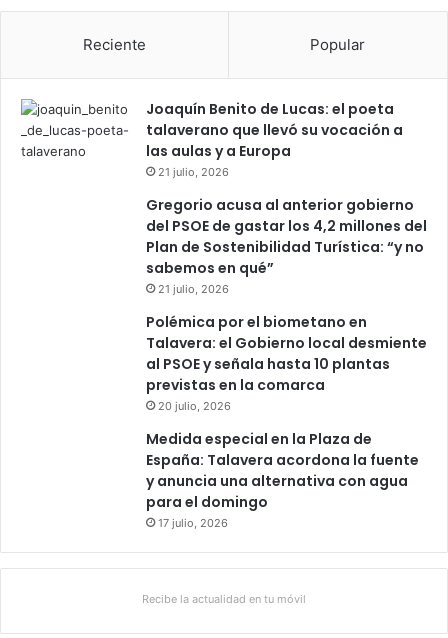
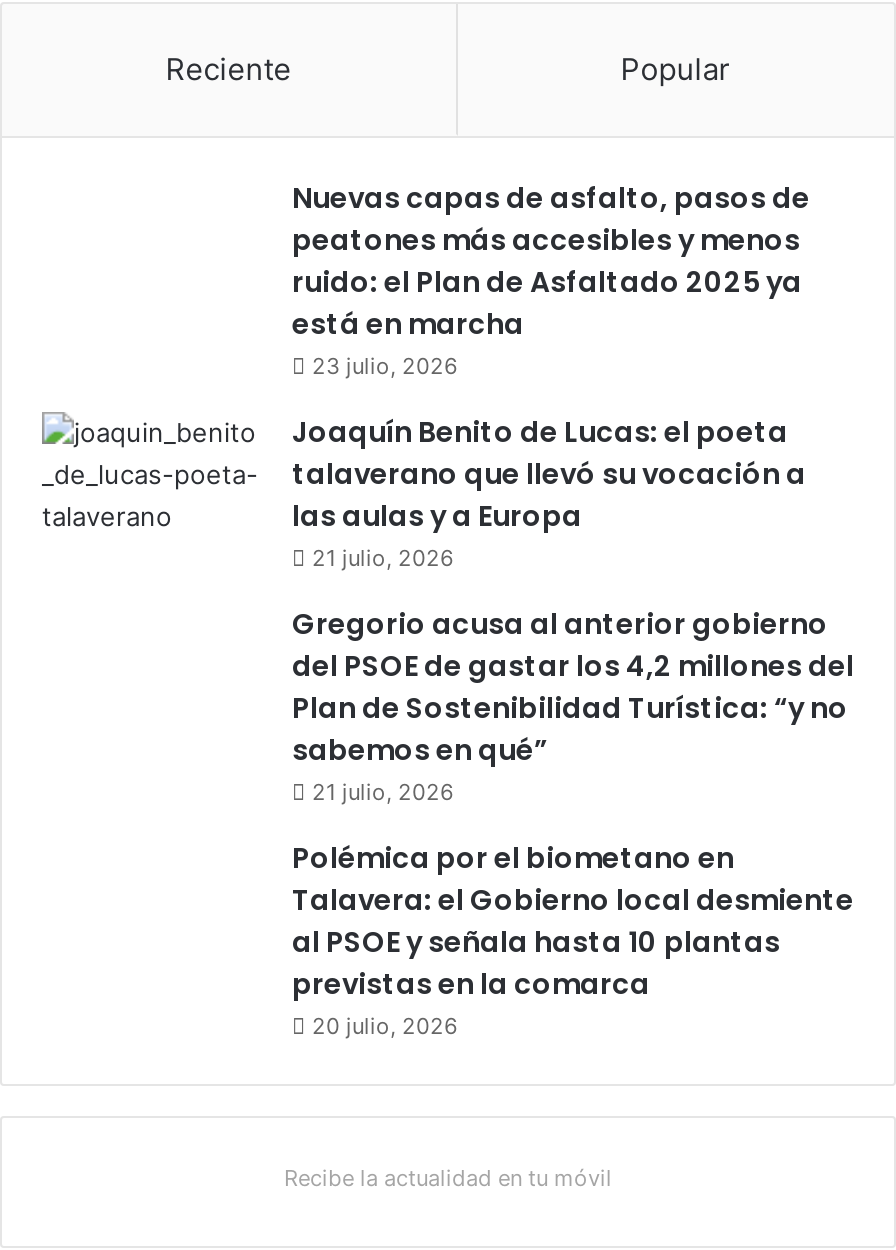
+ Nuevas capas de asfalto, pasos de
+ peatones más accesibles y menos
+ ruido: el Plan de Asfaltado 2025 ya
+ está en marcha
+ 23 julio, 2026

moved down: Joaquín Benito de Lucas: el poeta | talaverano que llevó su vocación a | las aulas y a Europa | ... | previstas en la comarca | 20 julio, 2026

- Medida especial en la Plaza de
- España: Talavera acordona la fuente
- y anuncia una alternativa con agua
- para el domingo
- 17 julio, 2026
